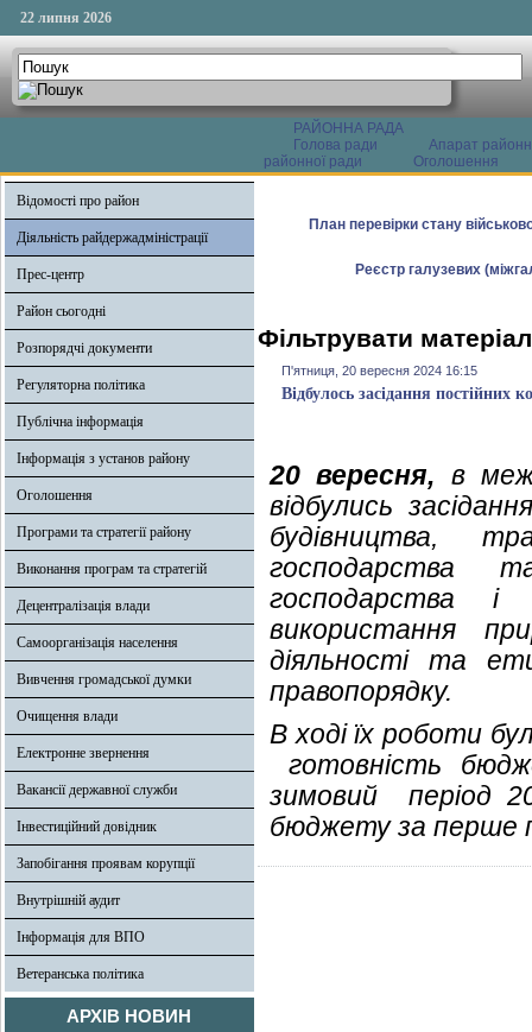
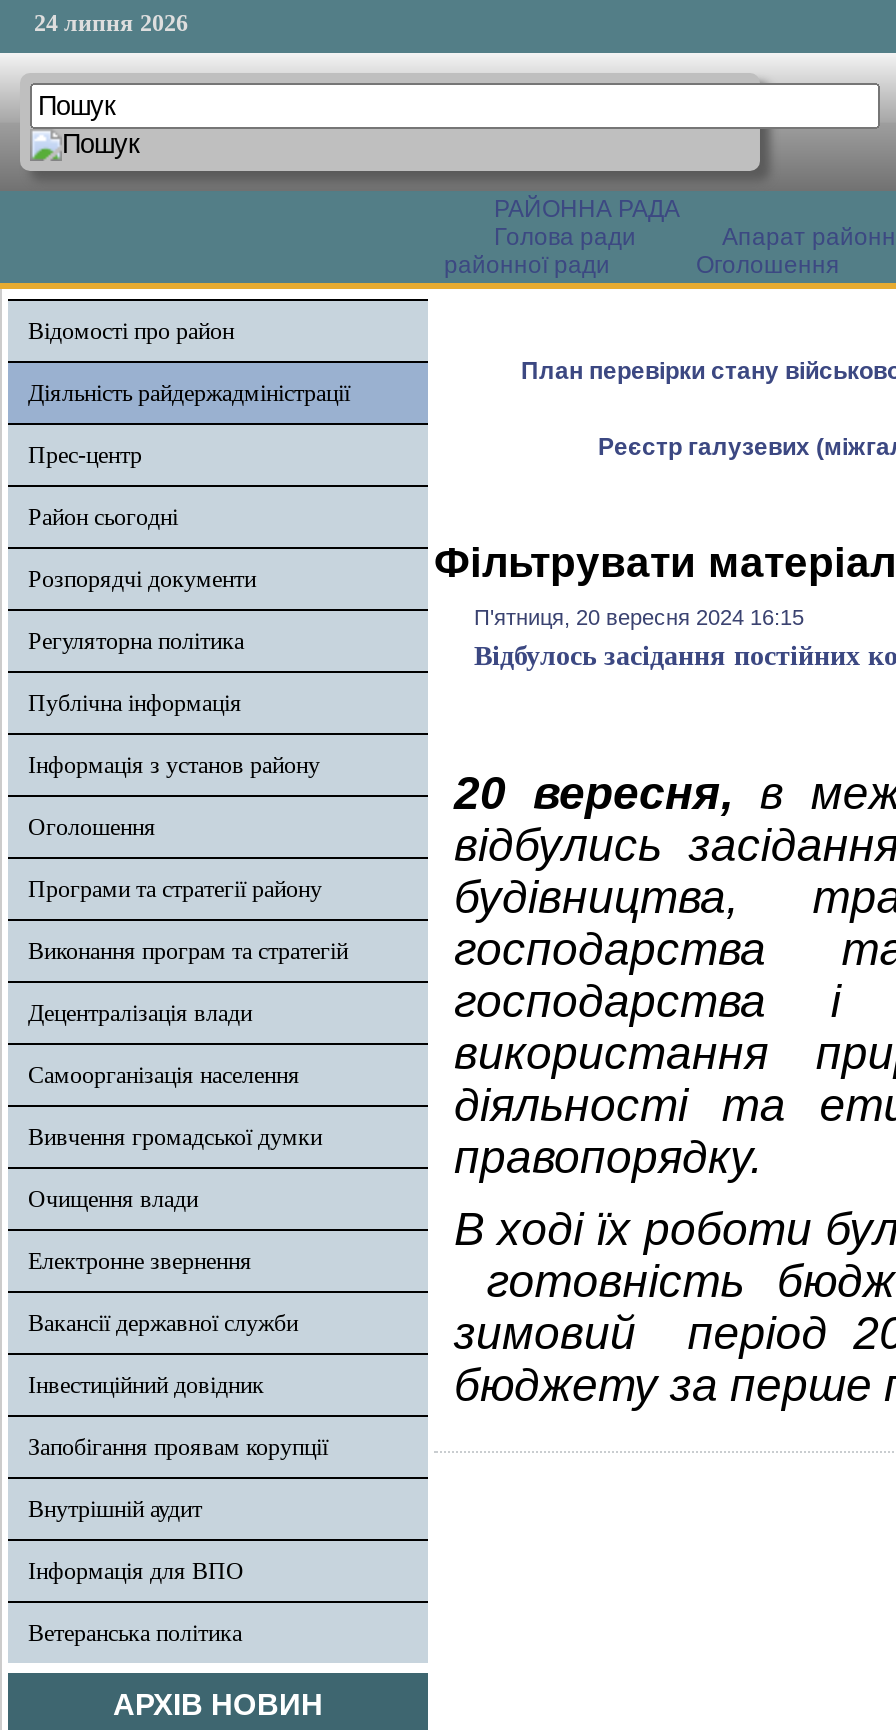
- 22 липня 2026
+ 24 липня 2026
